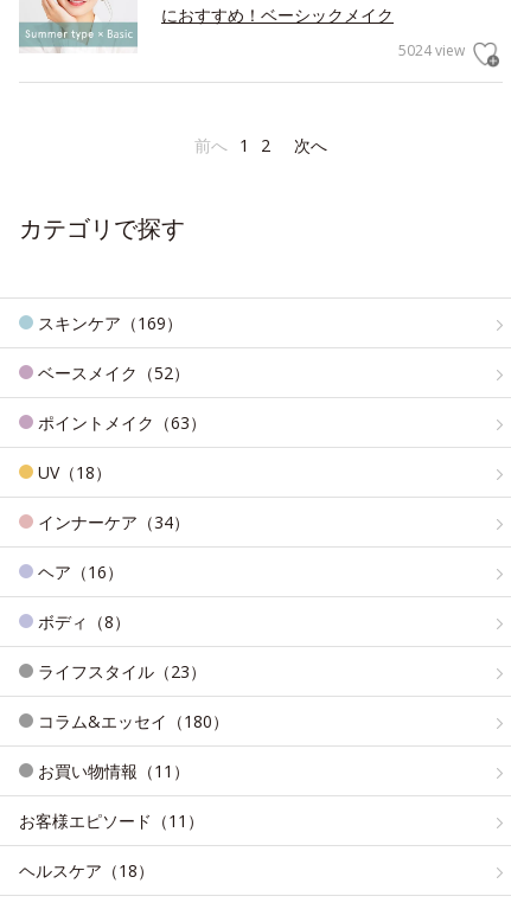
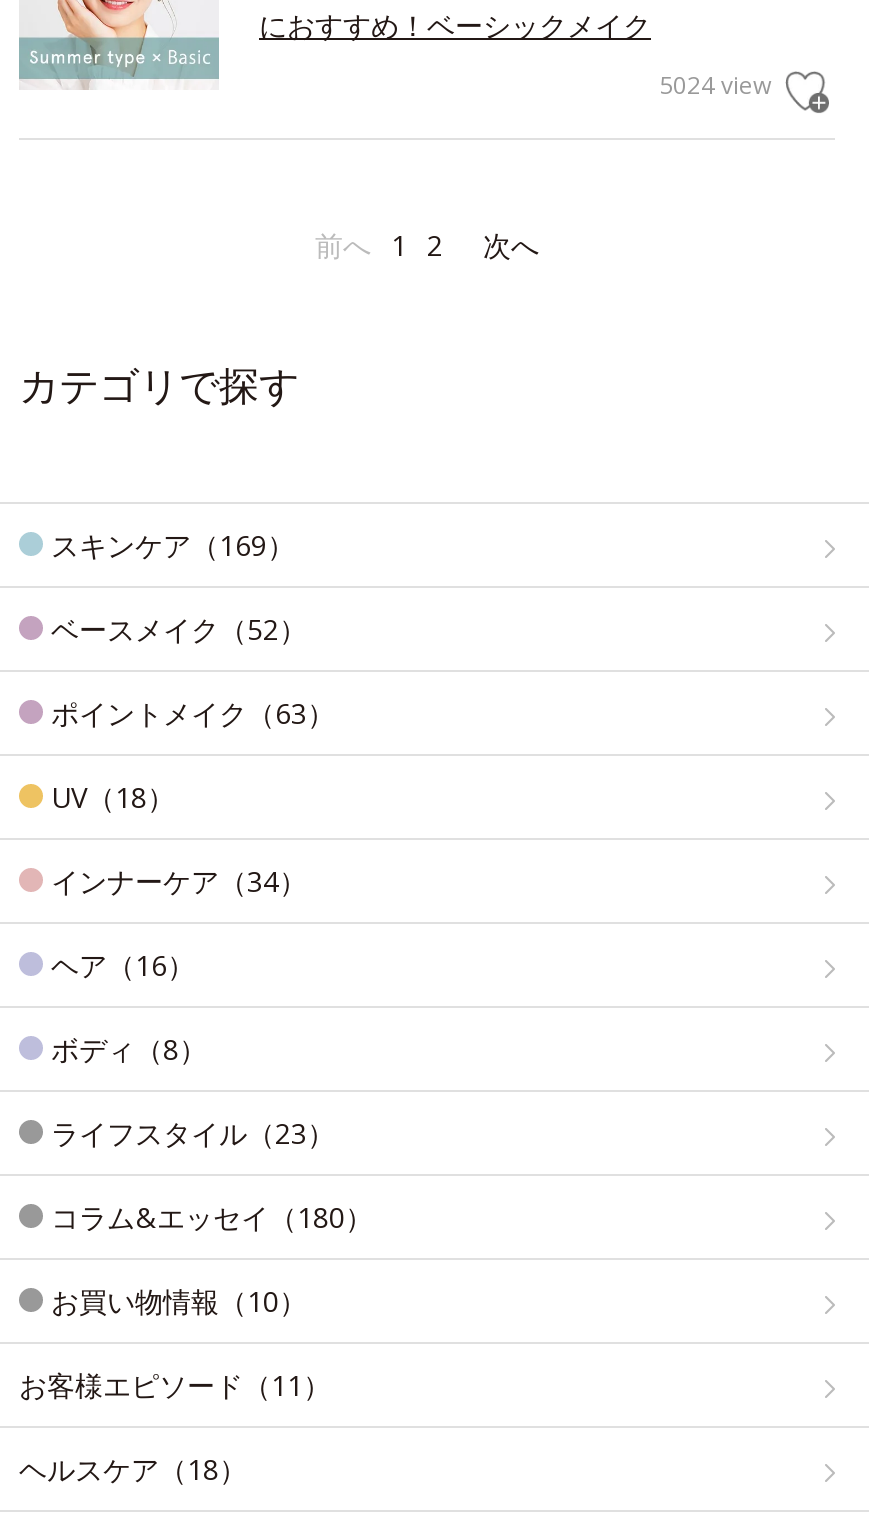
- お買い物情報（11）
+ お買い物情報（10）
